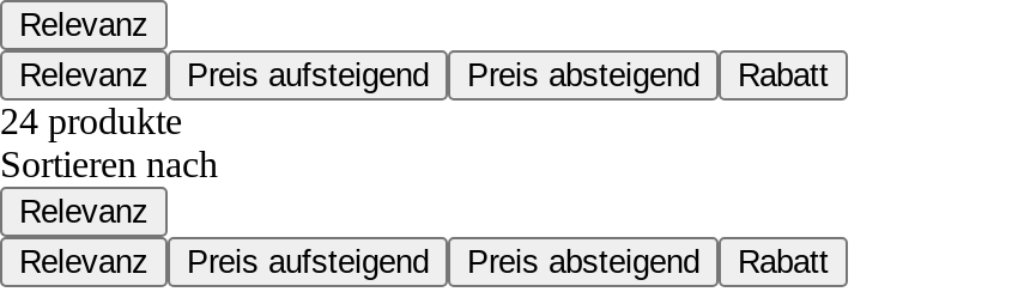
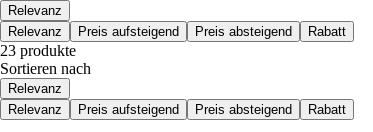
- 24 produkte
+ 23 produkte
